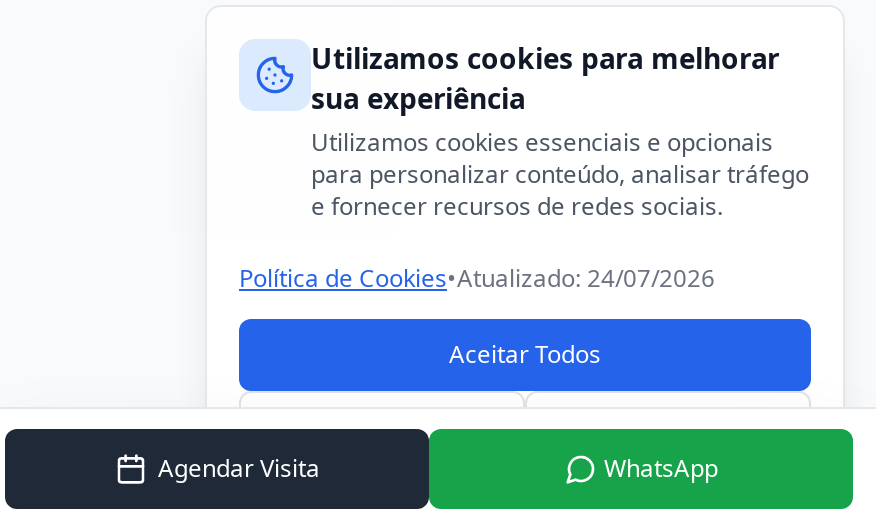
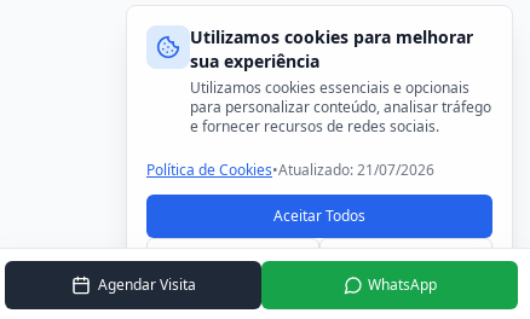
- Política de Cookies•Atualizado: 24/07/2026
+ Política de Cookies•Atualizado: 21/07/2026
